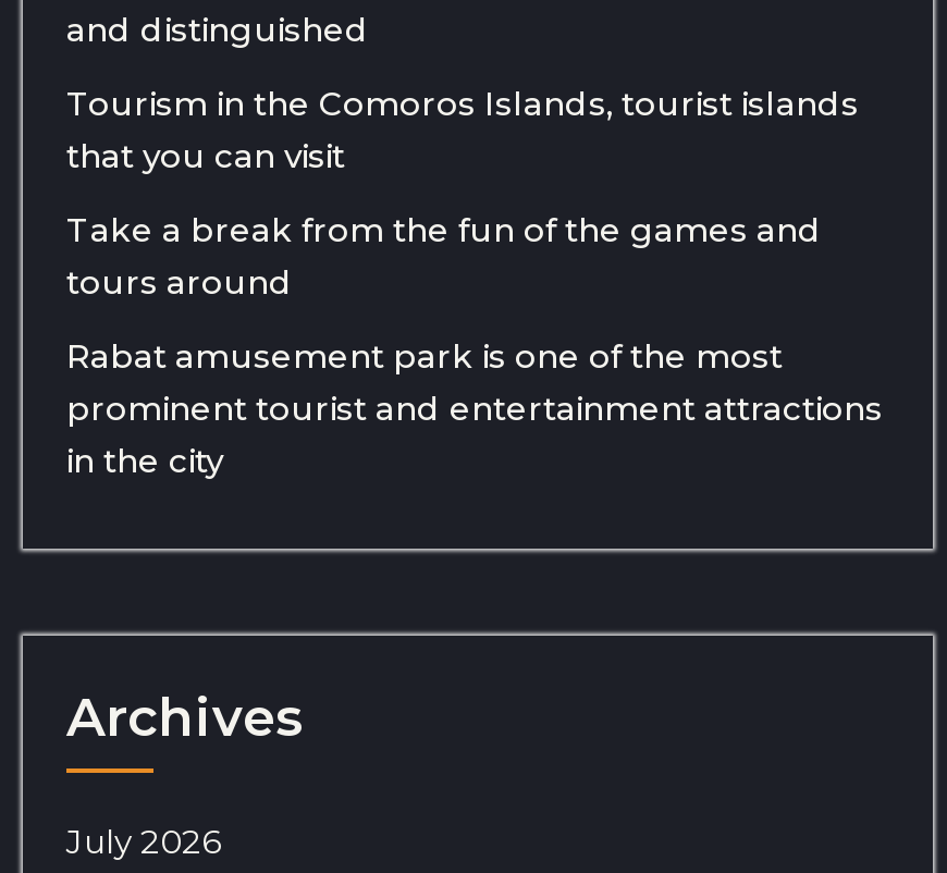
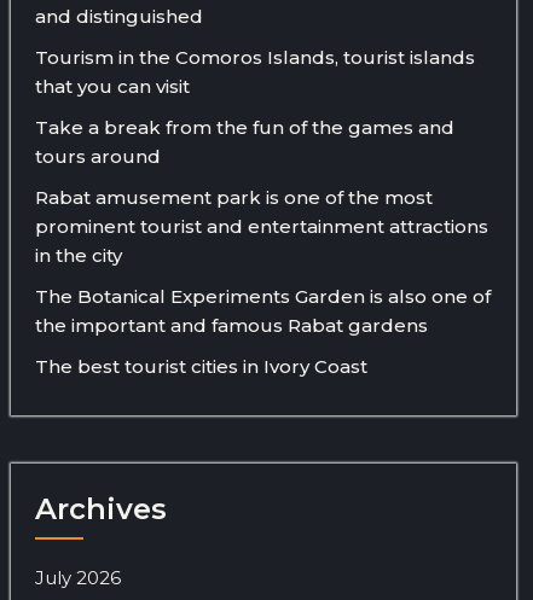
+ The Botanical Experiments Garden is also one of
+ the important and famous Rabat gardens
+ The best tourist cities in Ivory Coast
